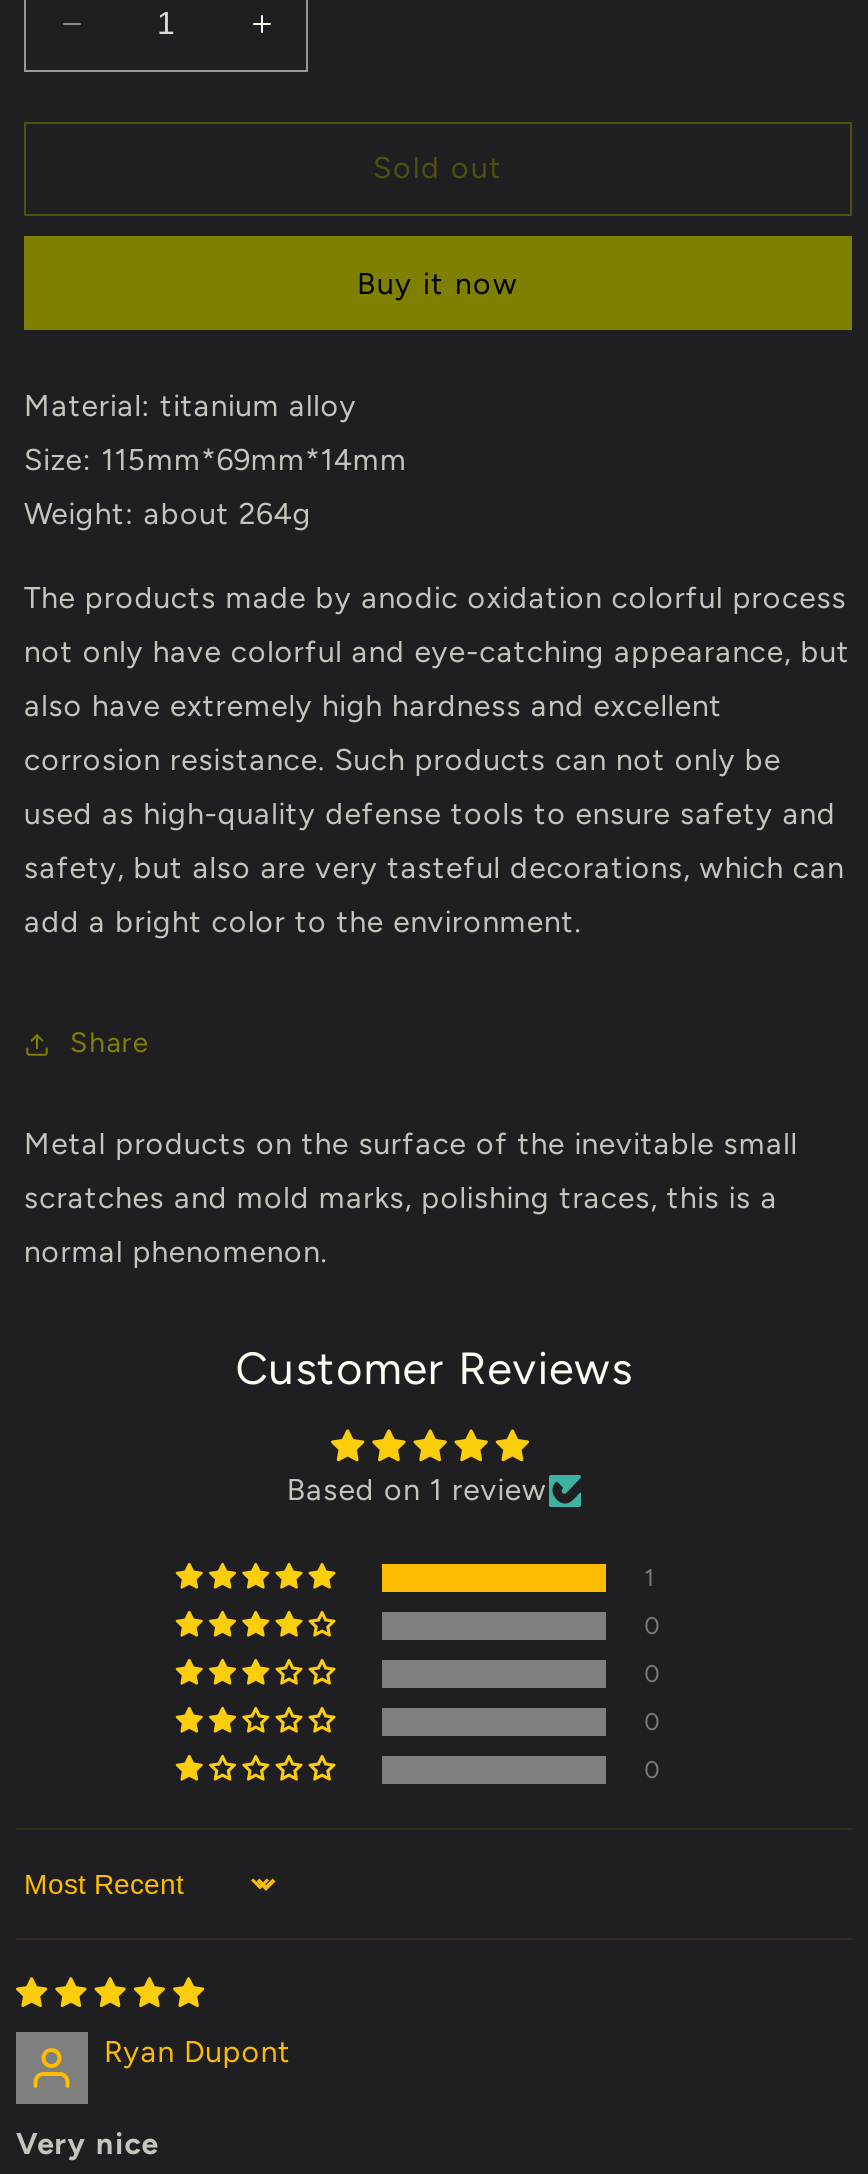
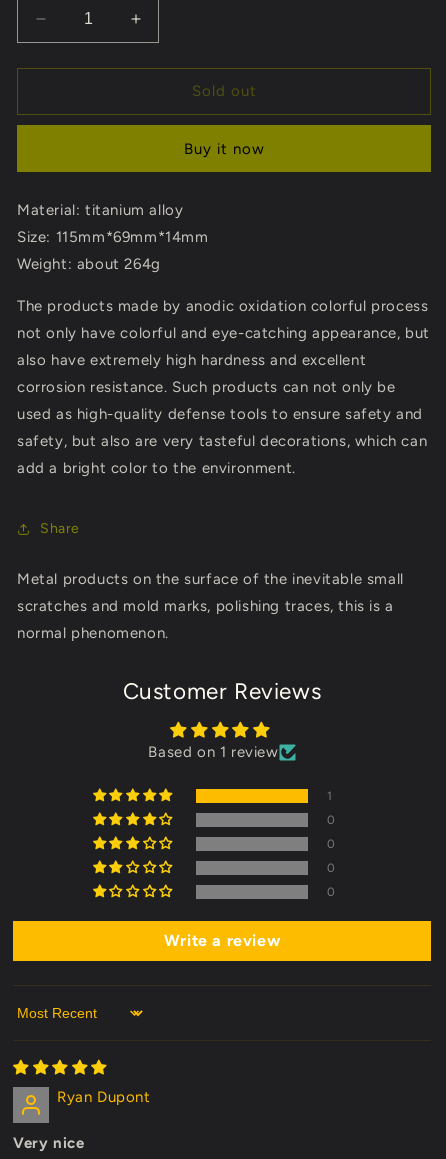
+ Write a review
